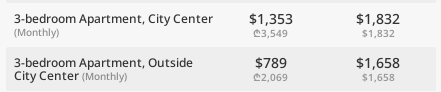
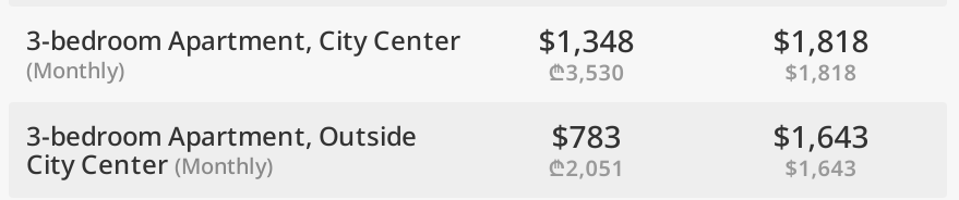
- $1,353
+ $1,348

- $1,832
+ $1,818

- ₾3,549
+ ₾3,530

- $1,832
+ $1,818

- $789
+ $783

- $1,658
+ $1,643

- ₾2,069
+ ₾2,051

- $1,658
+ $1,643
